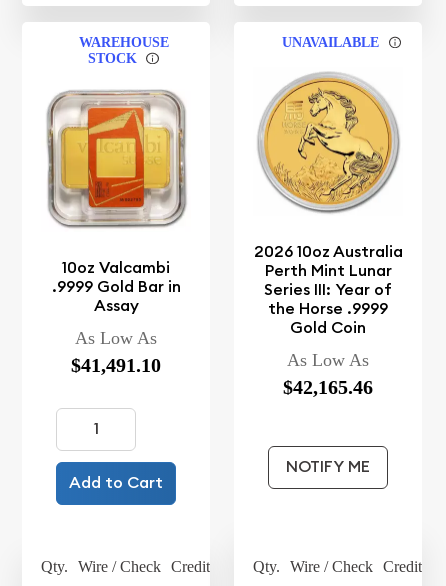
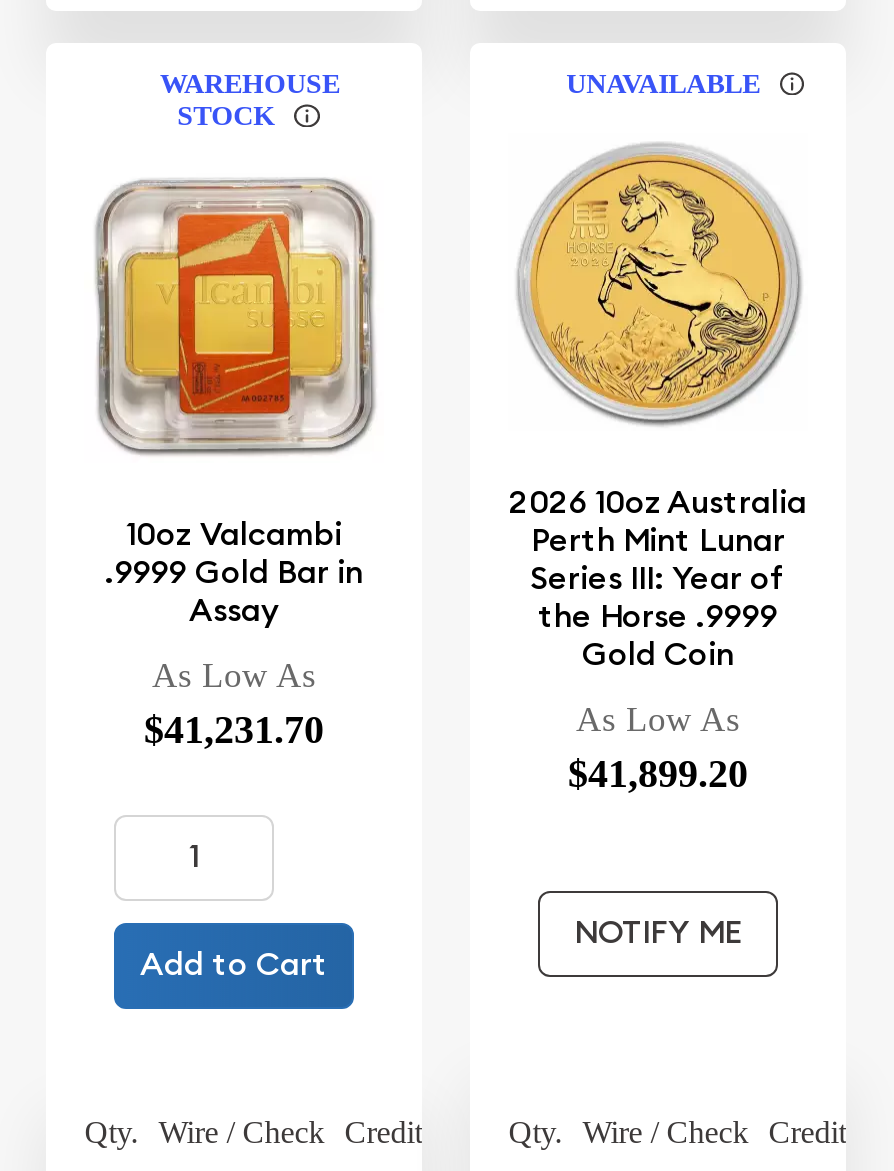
- $41,491.10
+ $41,231.70

- $42,165.46
+ $41,899.20
